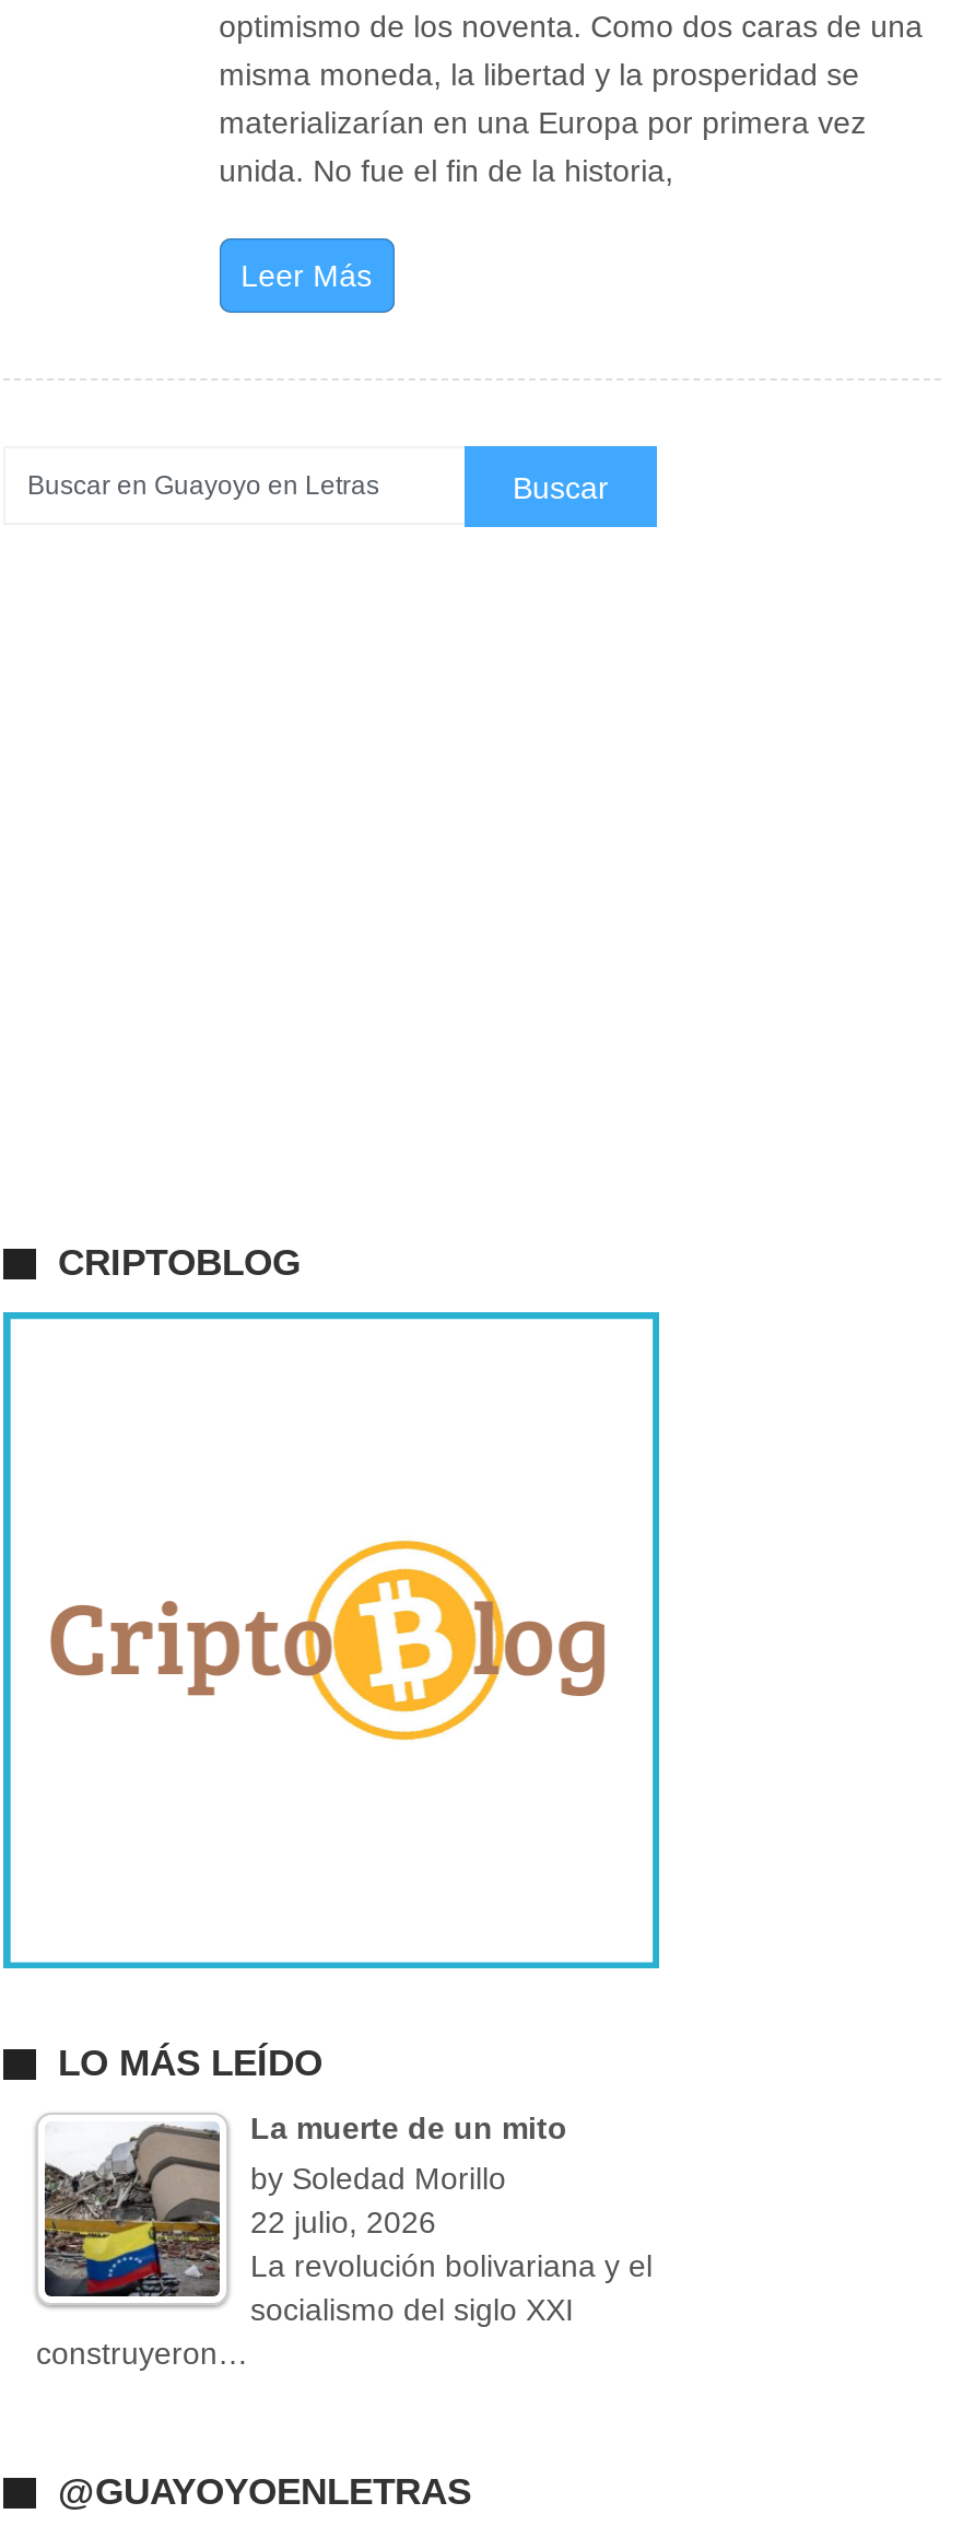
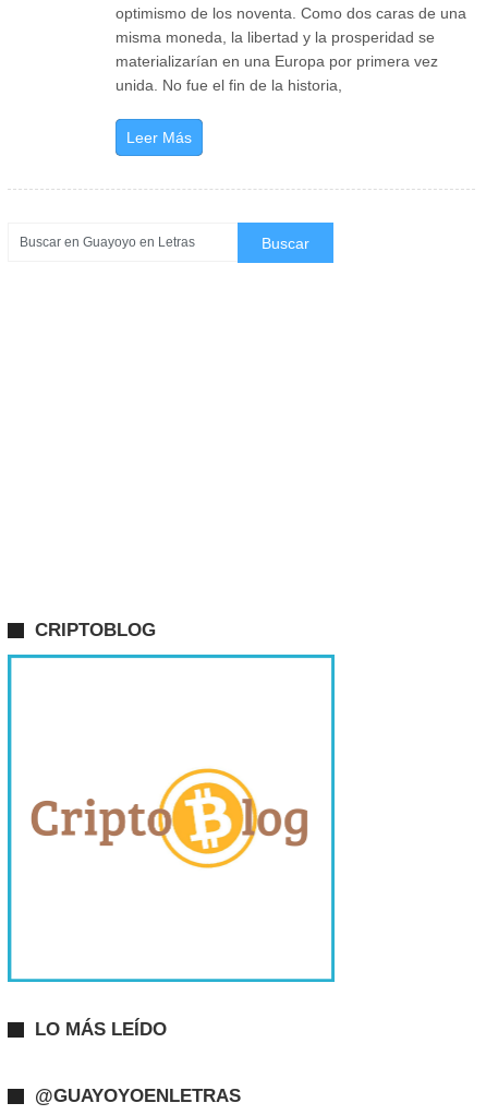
- [image]
- La muerte de un mito
- by Soledad Morillo
- 22 julio, 2026
- La revolución bolivariana y el
- socialismo del siglo XXI
- construyeron…
